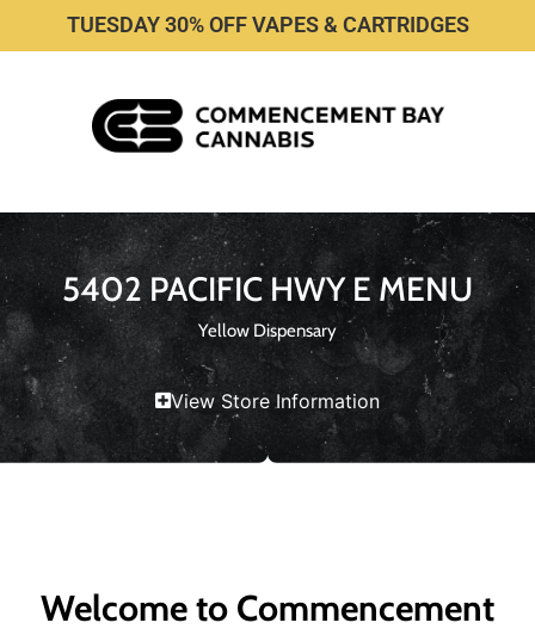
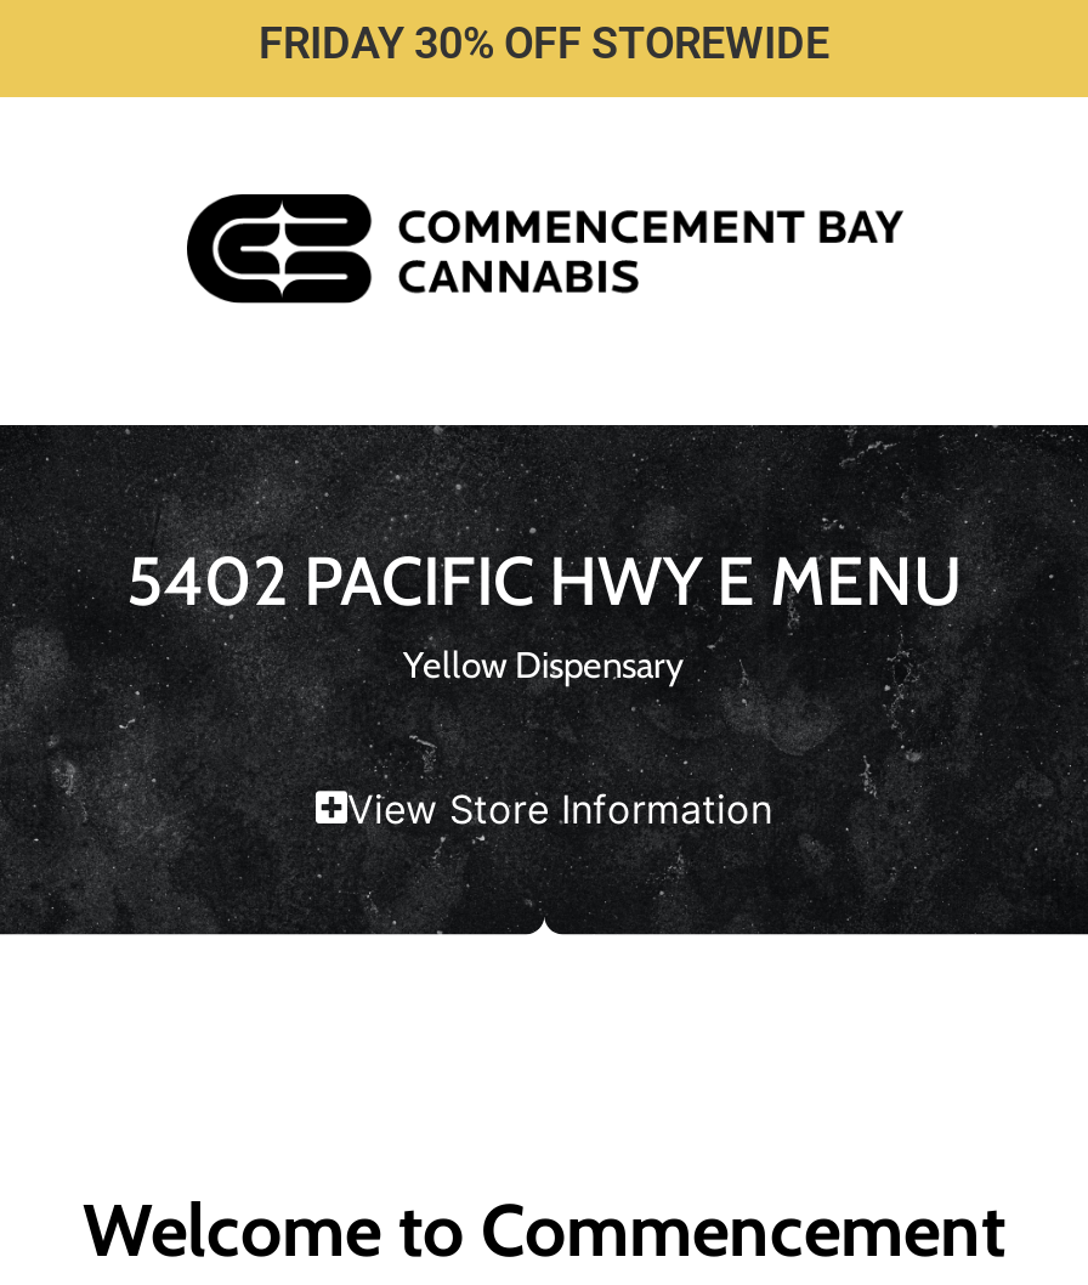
- TUESDAY 30% OFF VAPES & CARTRIDGES
+ FRIDAY 30% OFF STOREWIDE
